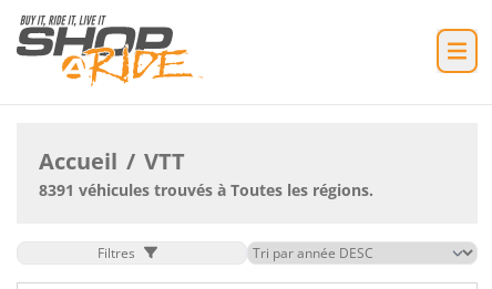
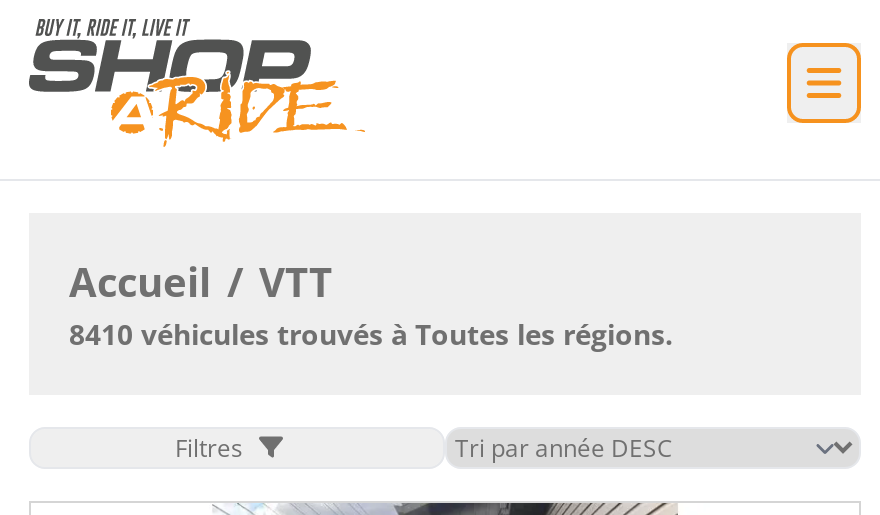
- 8391 véhicules trouvés à Toutes les régions.
+ 8410 véhicules trouvés à Toutes les régions.
